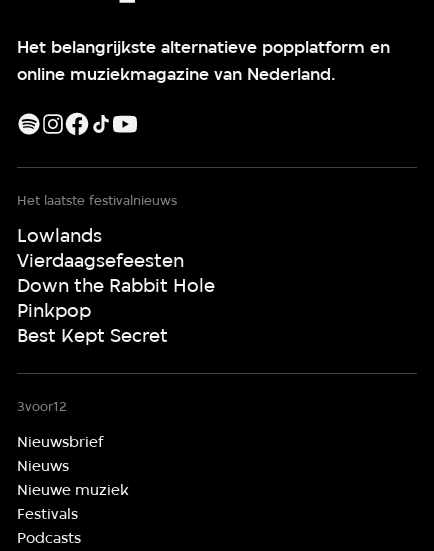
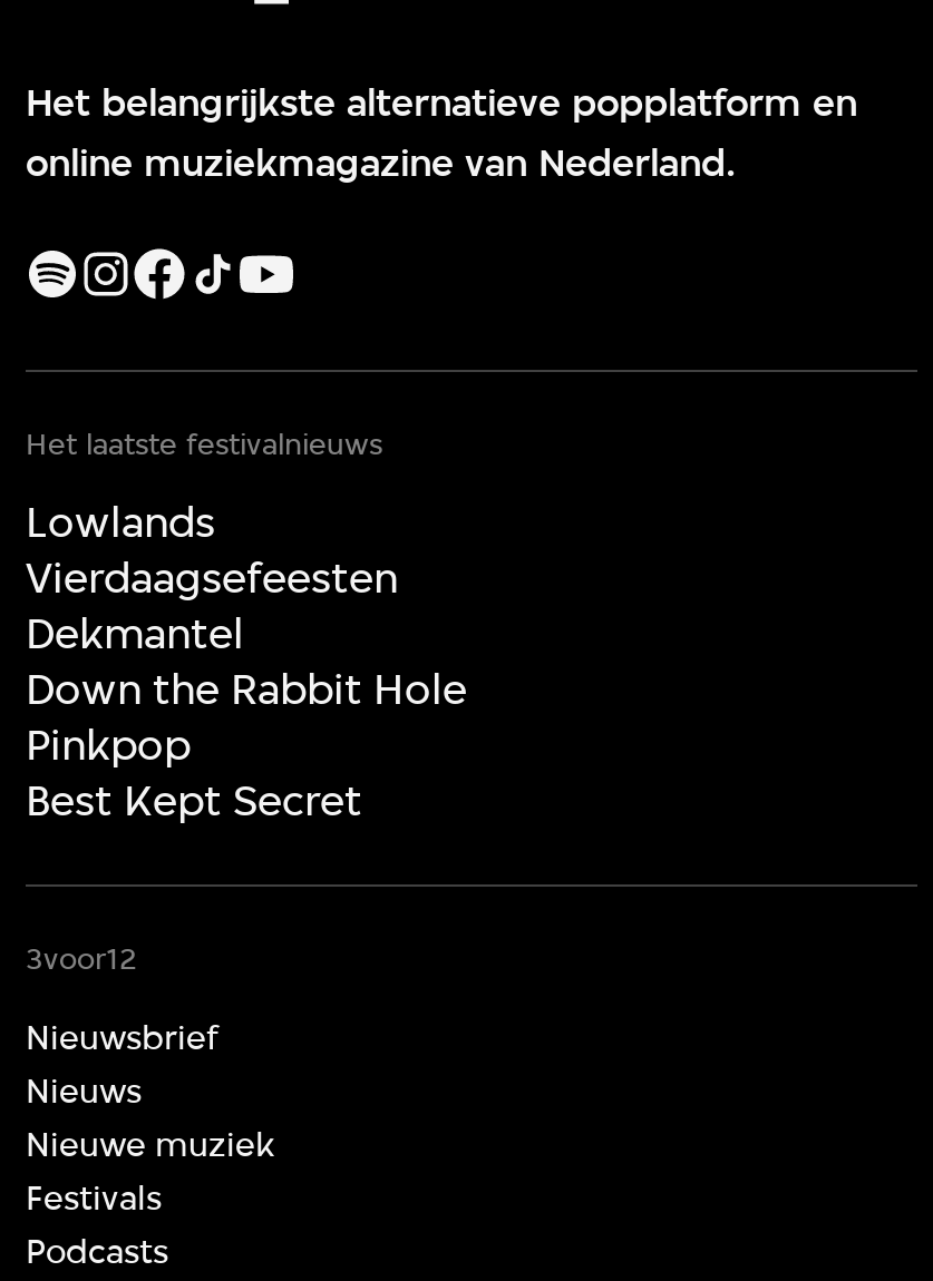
+ Dekmantel
